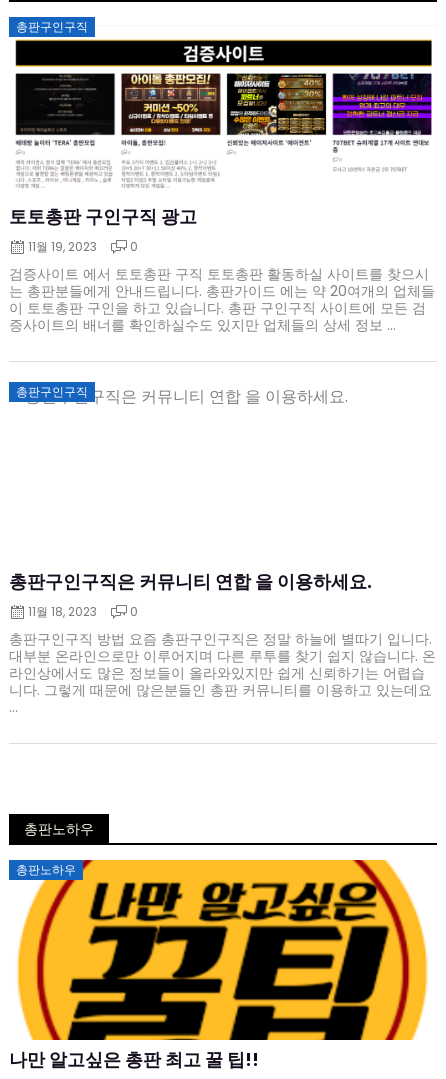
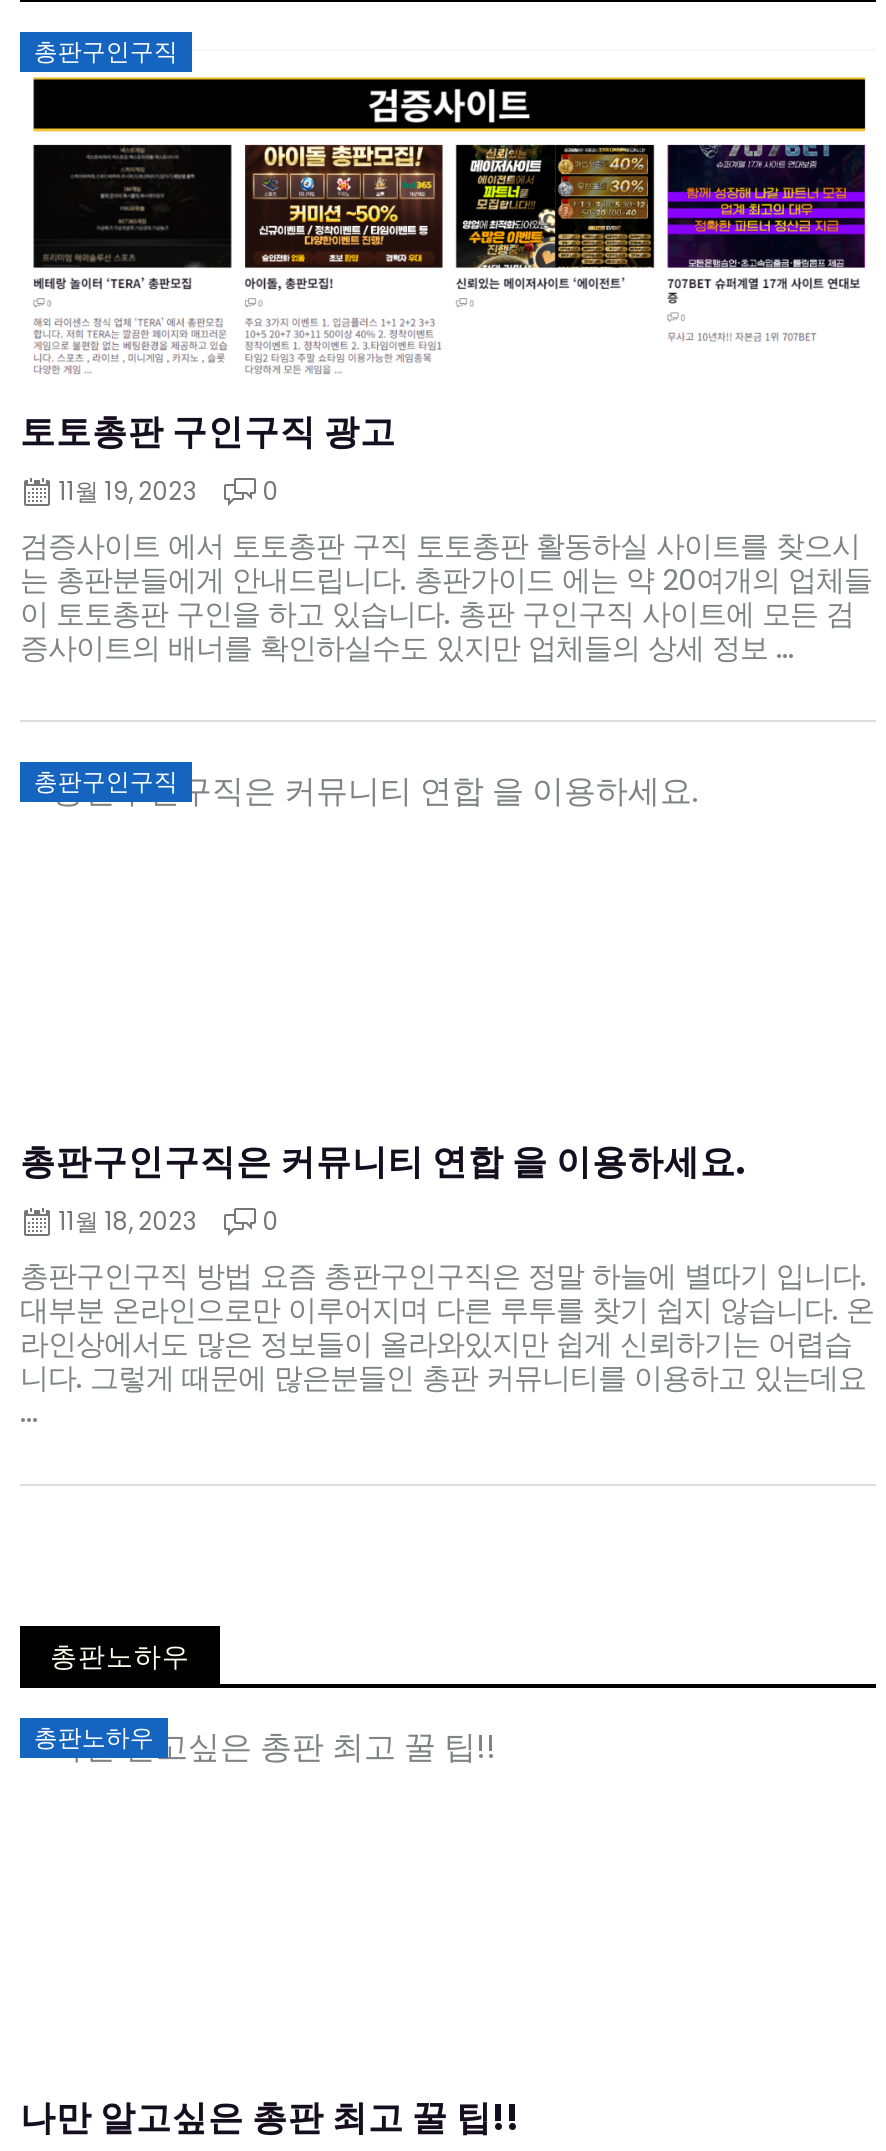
- [image]
